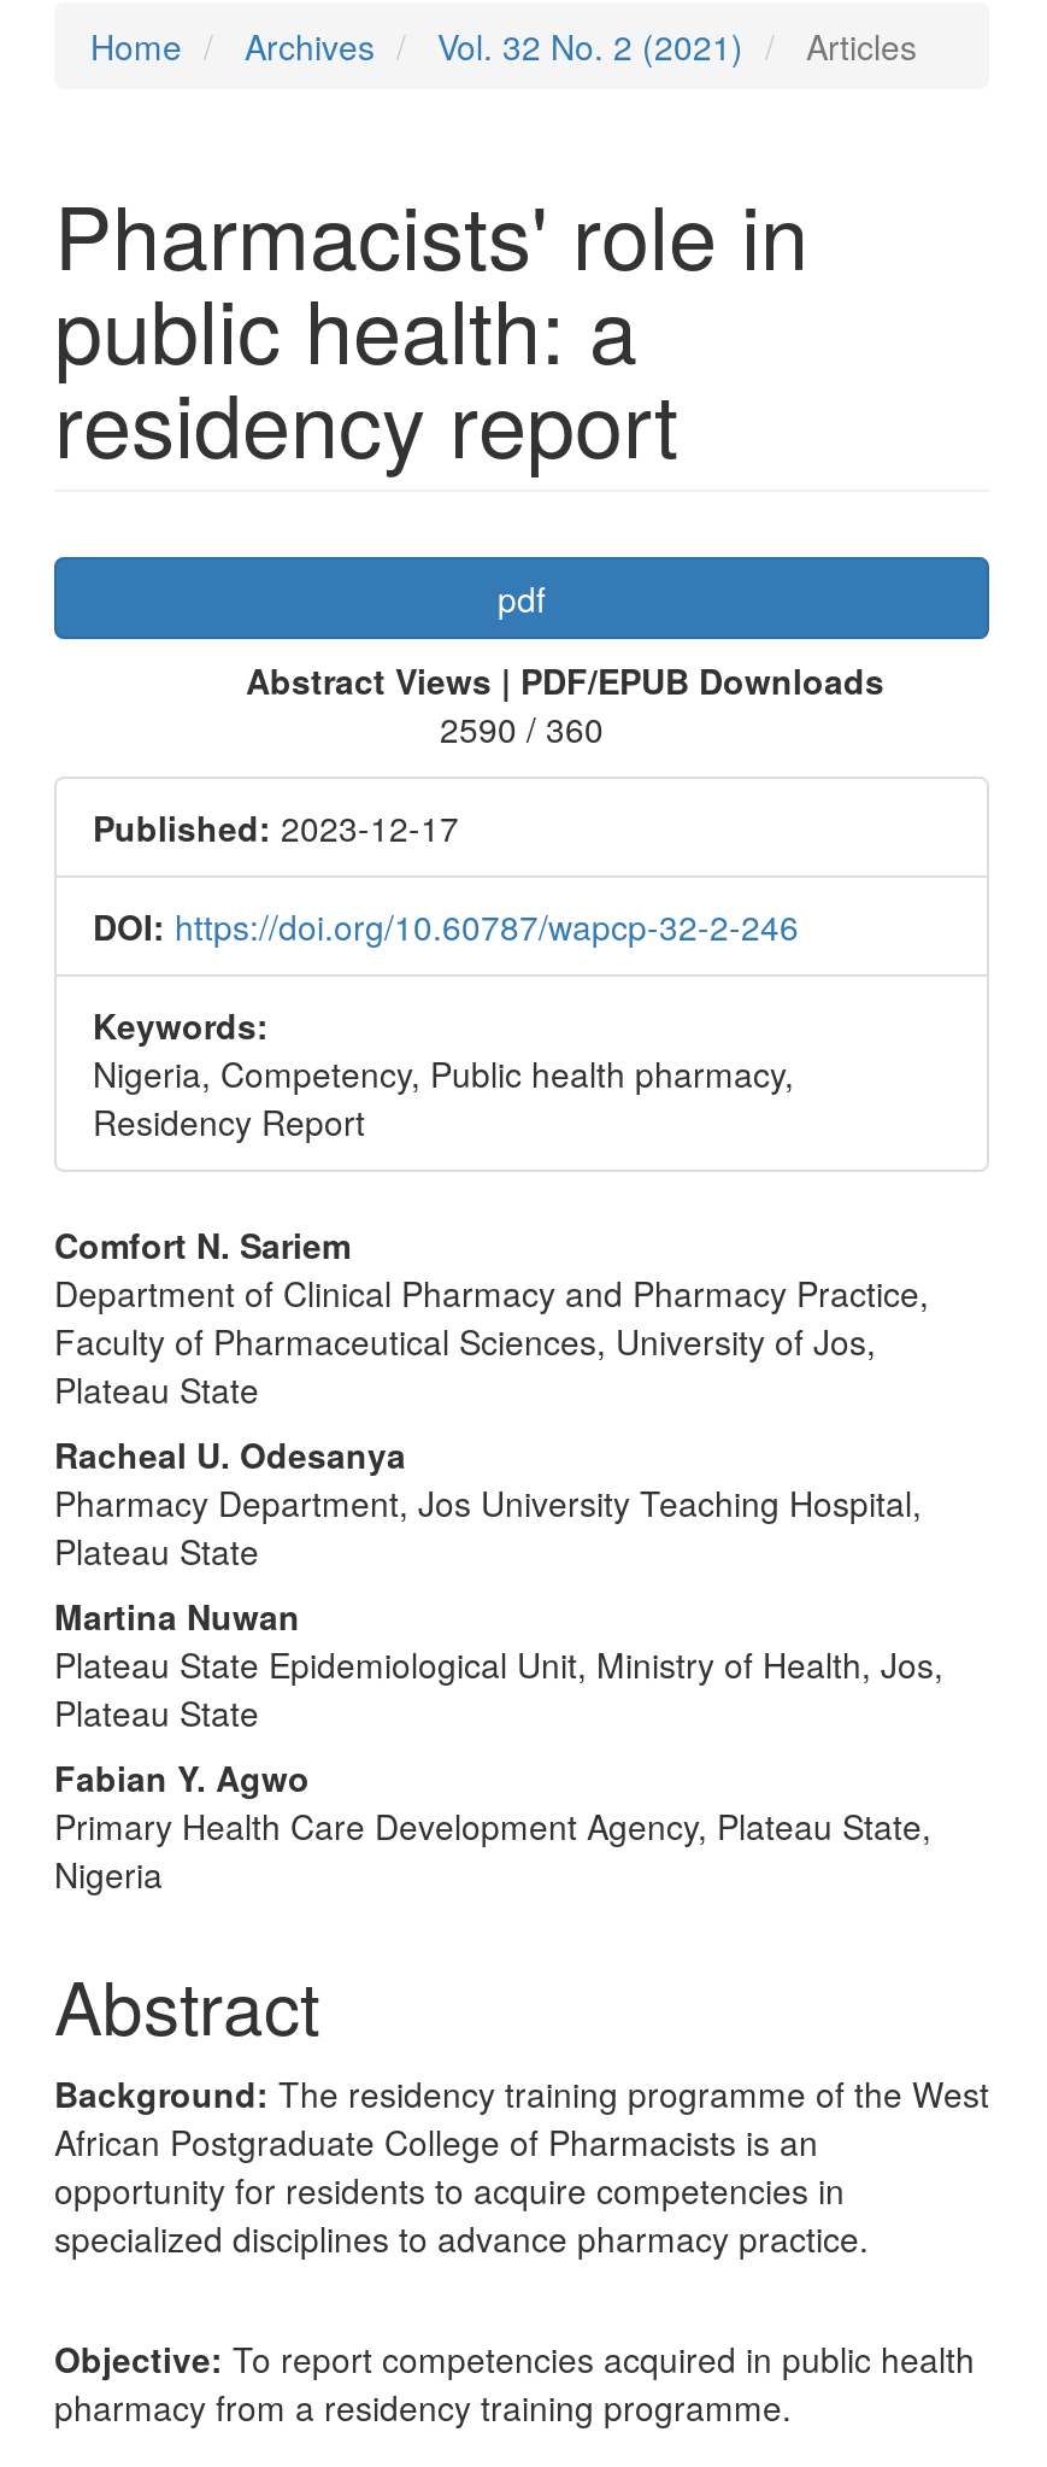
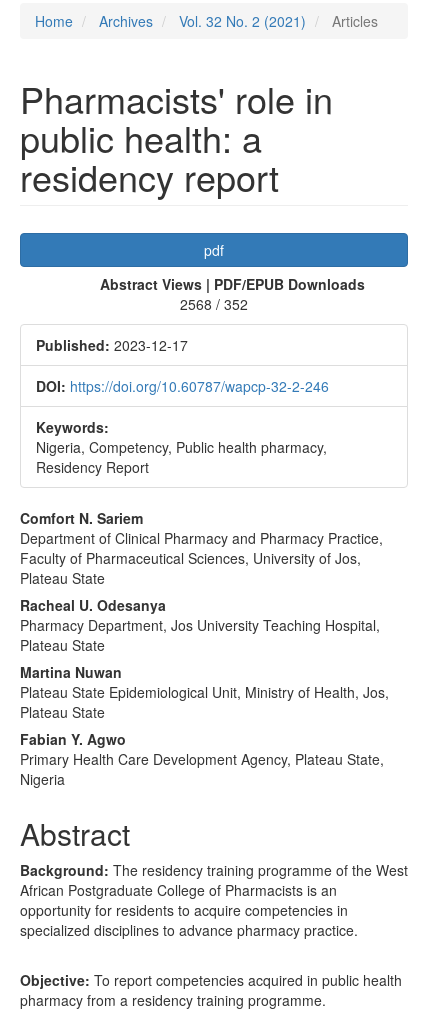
- 2590 / 360
+ 2568 / 352
